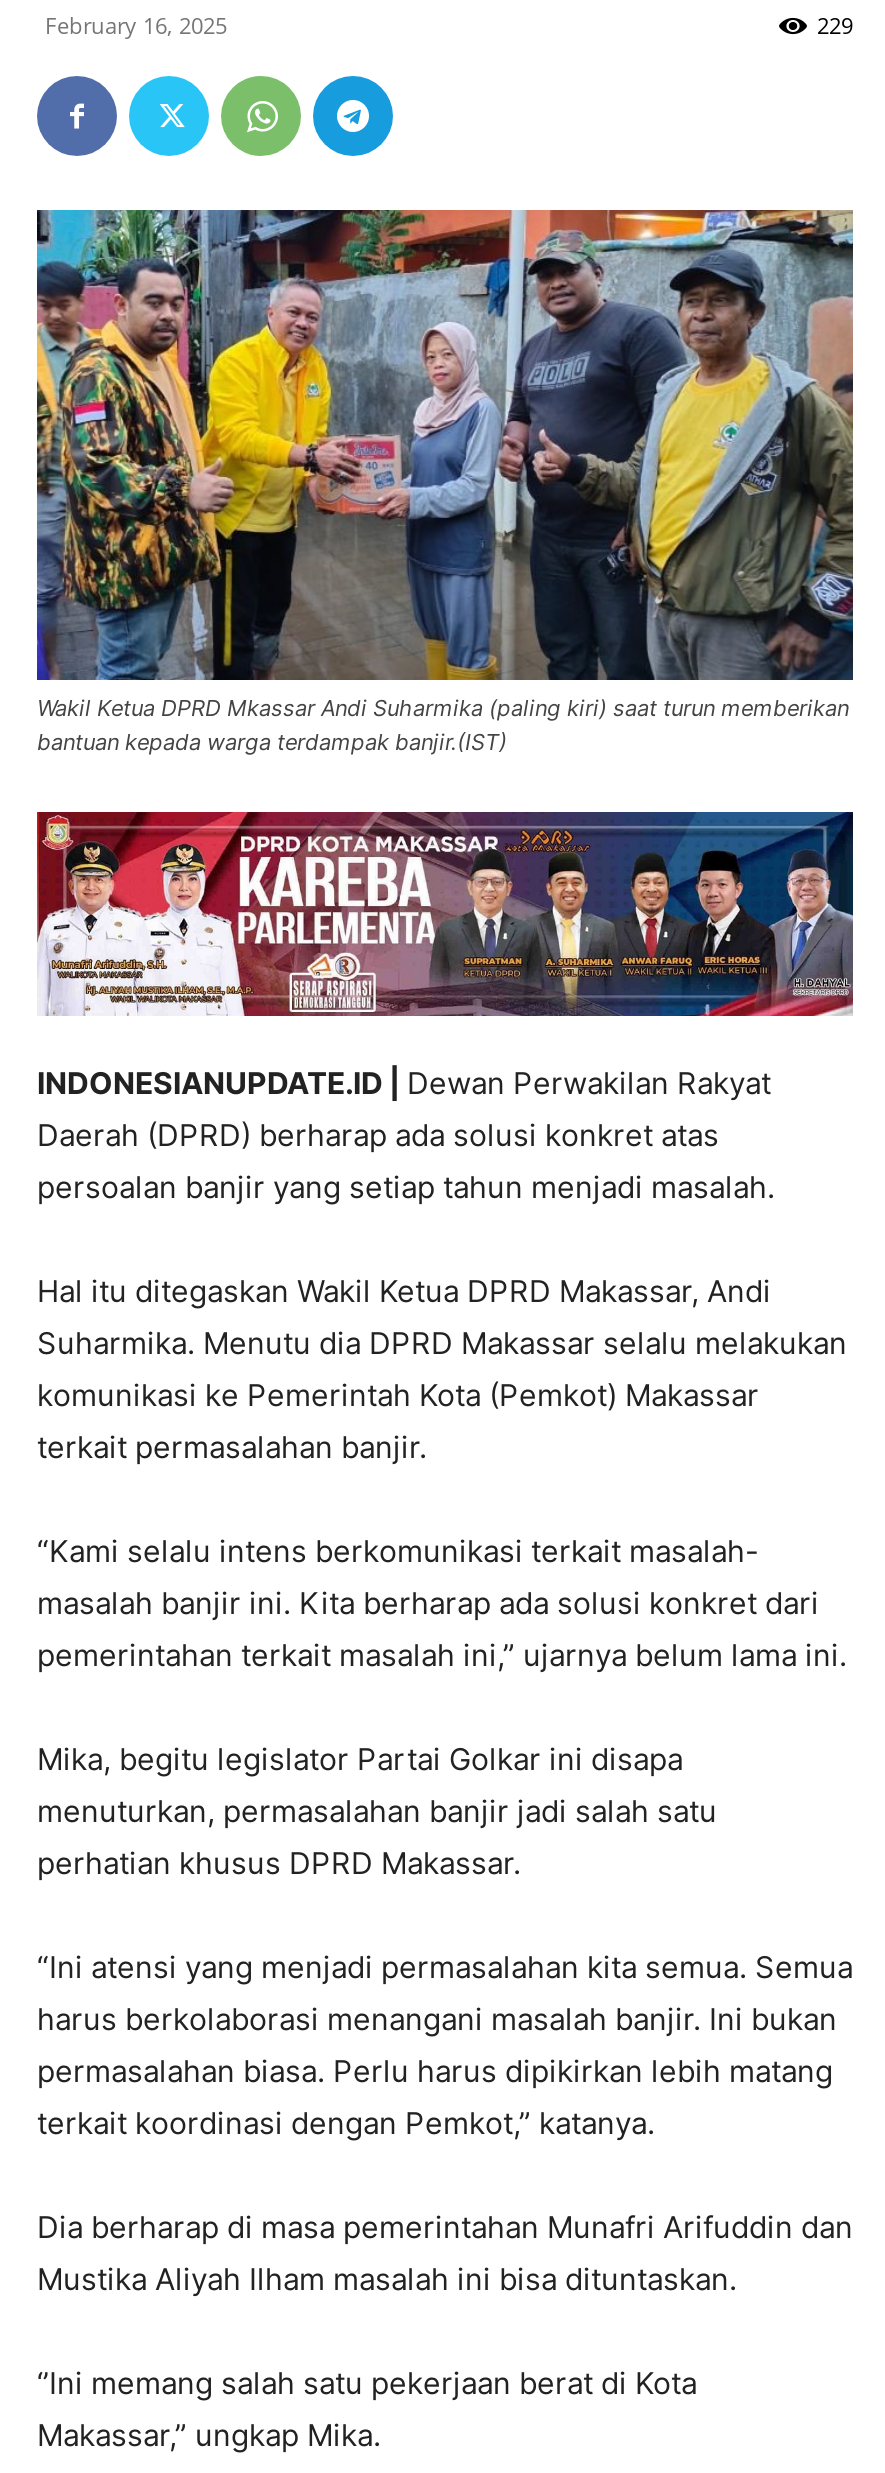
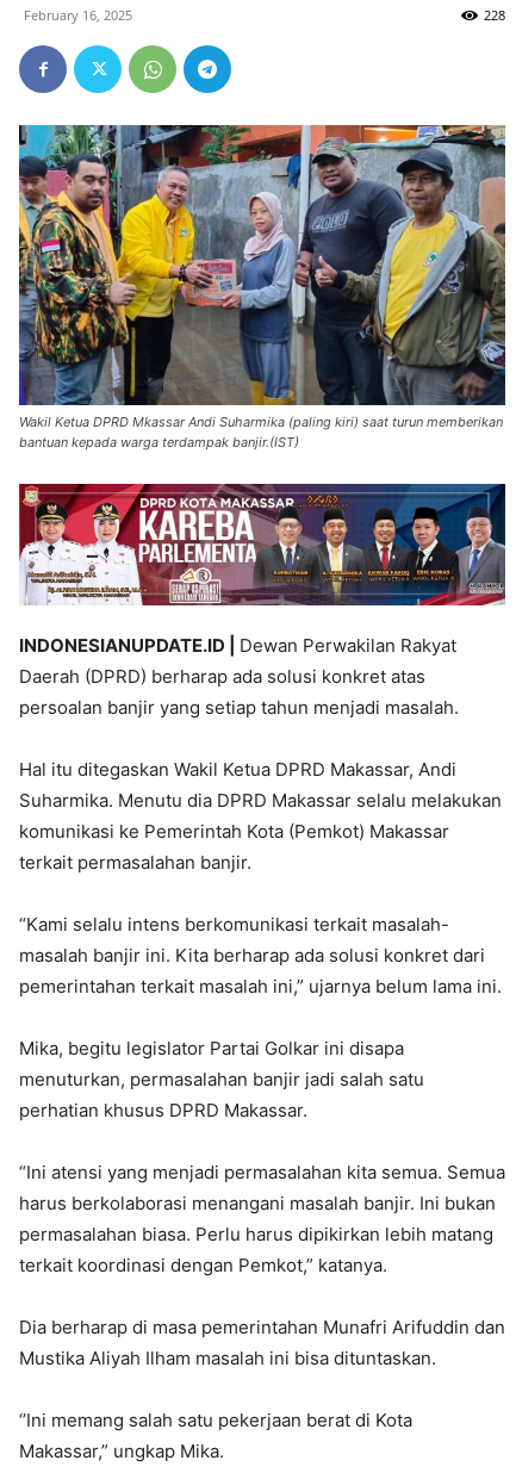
- 229
+ 228
